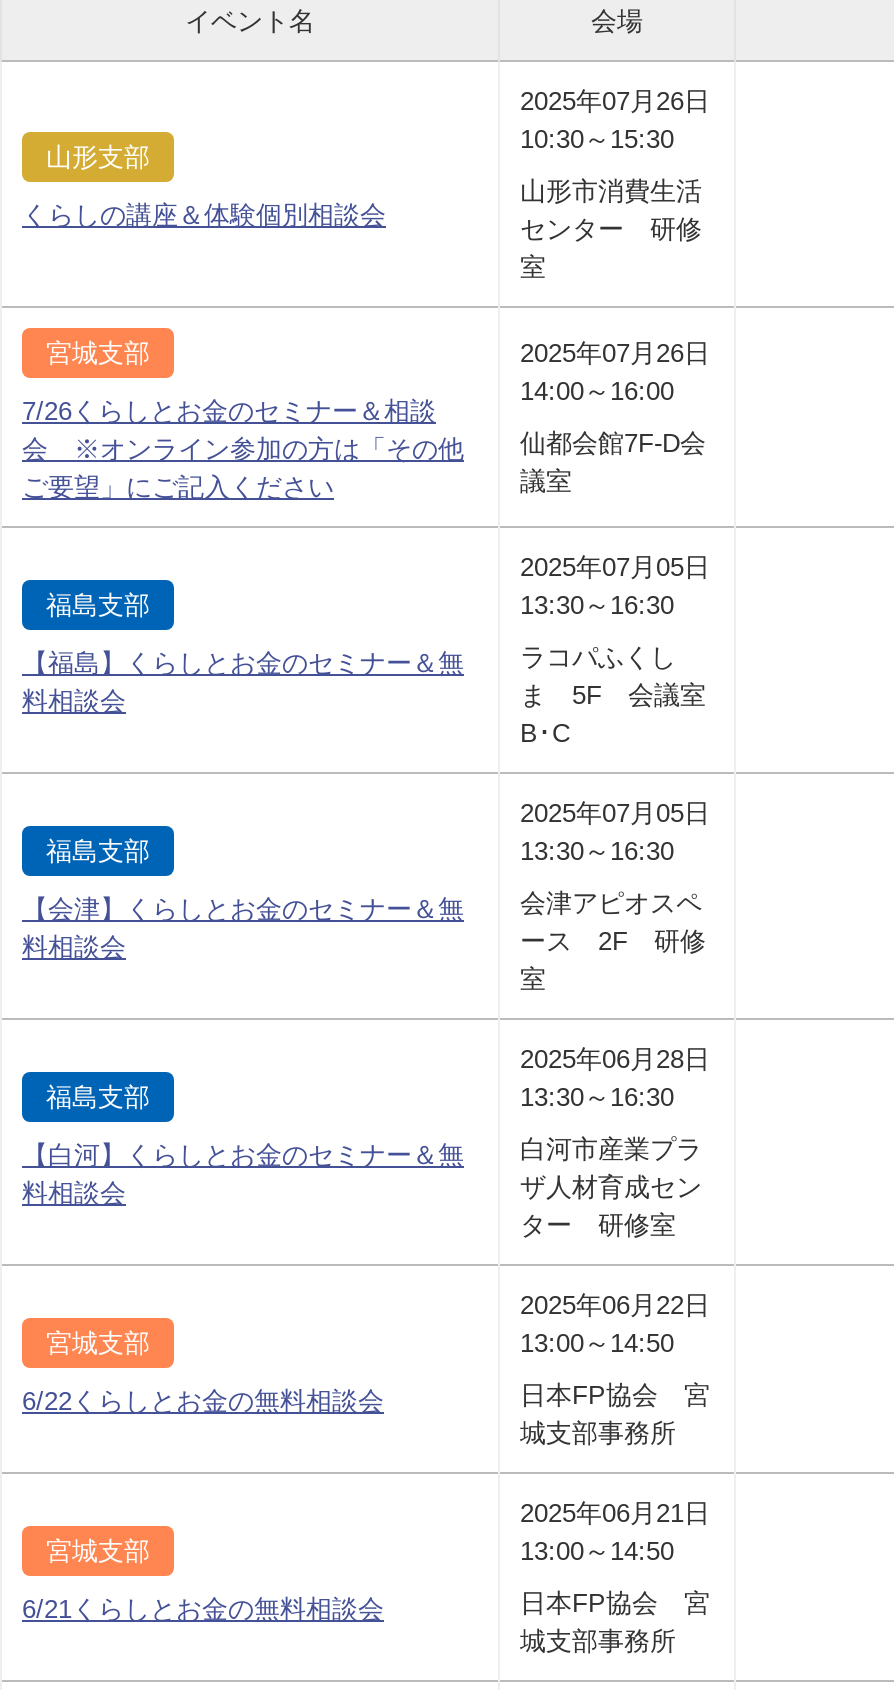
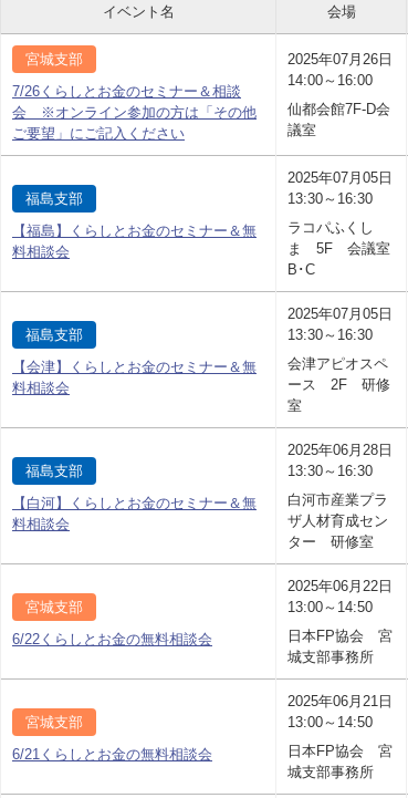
- 2025年07月26日
- 10:30～15:30
- 山形市消費生活
- センター 研修
- 室

- 山形支部
- くらしの講座＆体験個別相談会
